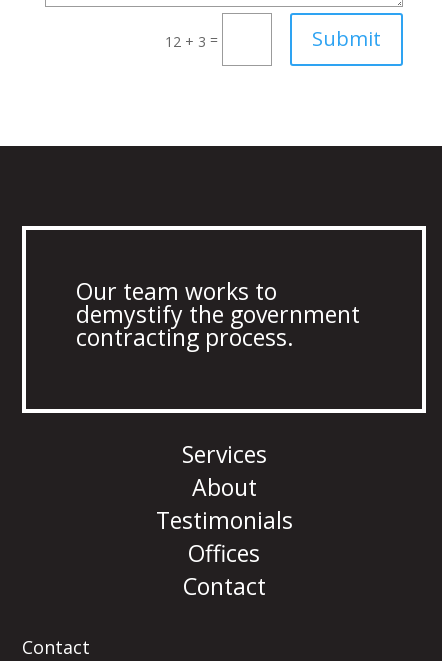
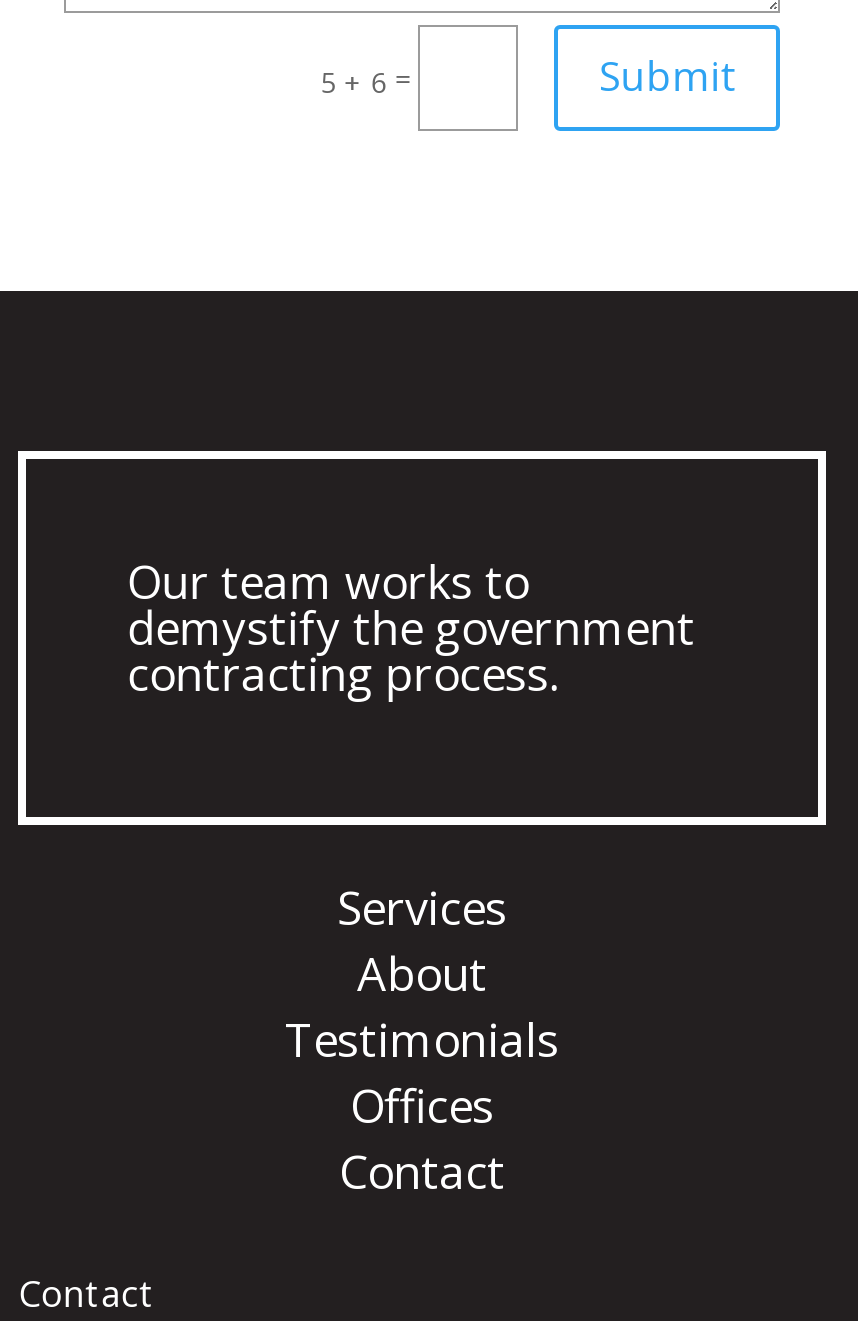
- 12 + 3 =
+ 5 + 6 =
